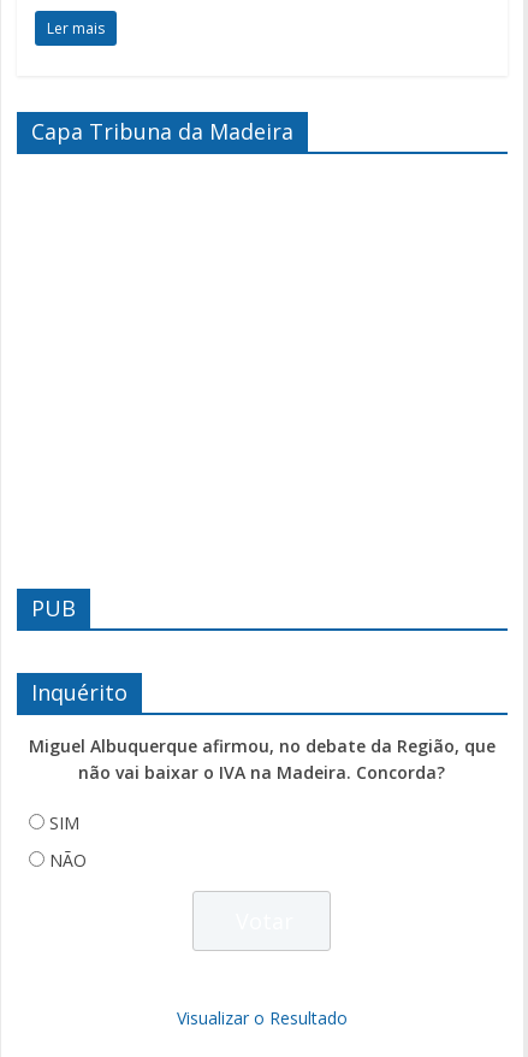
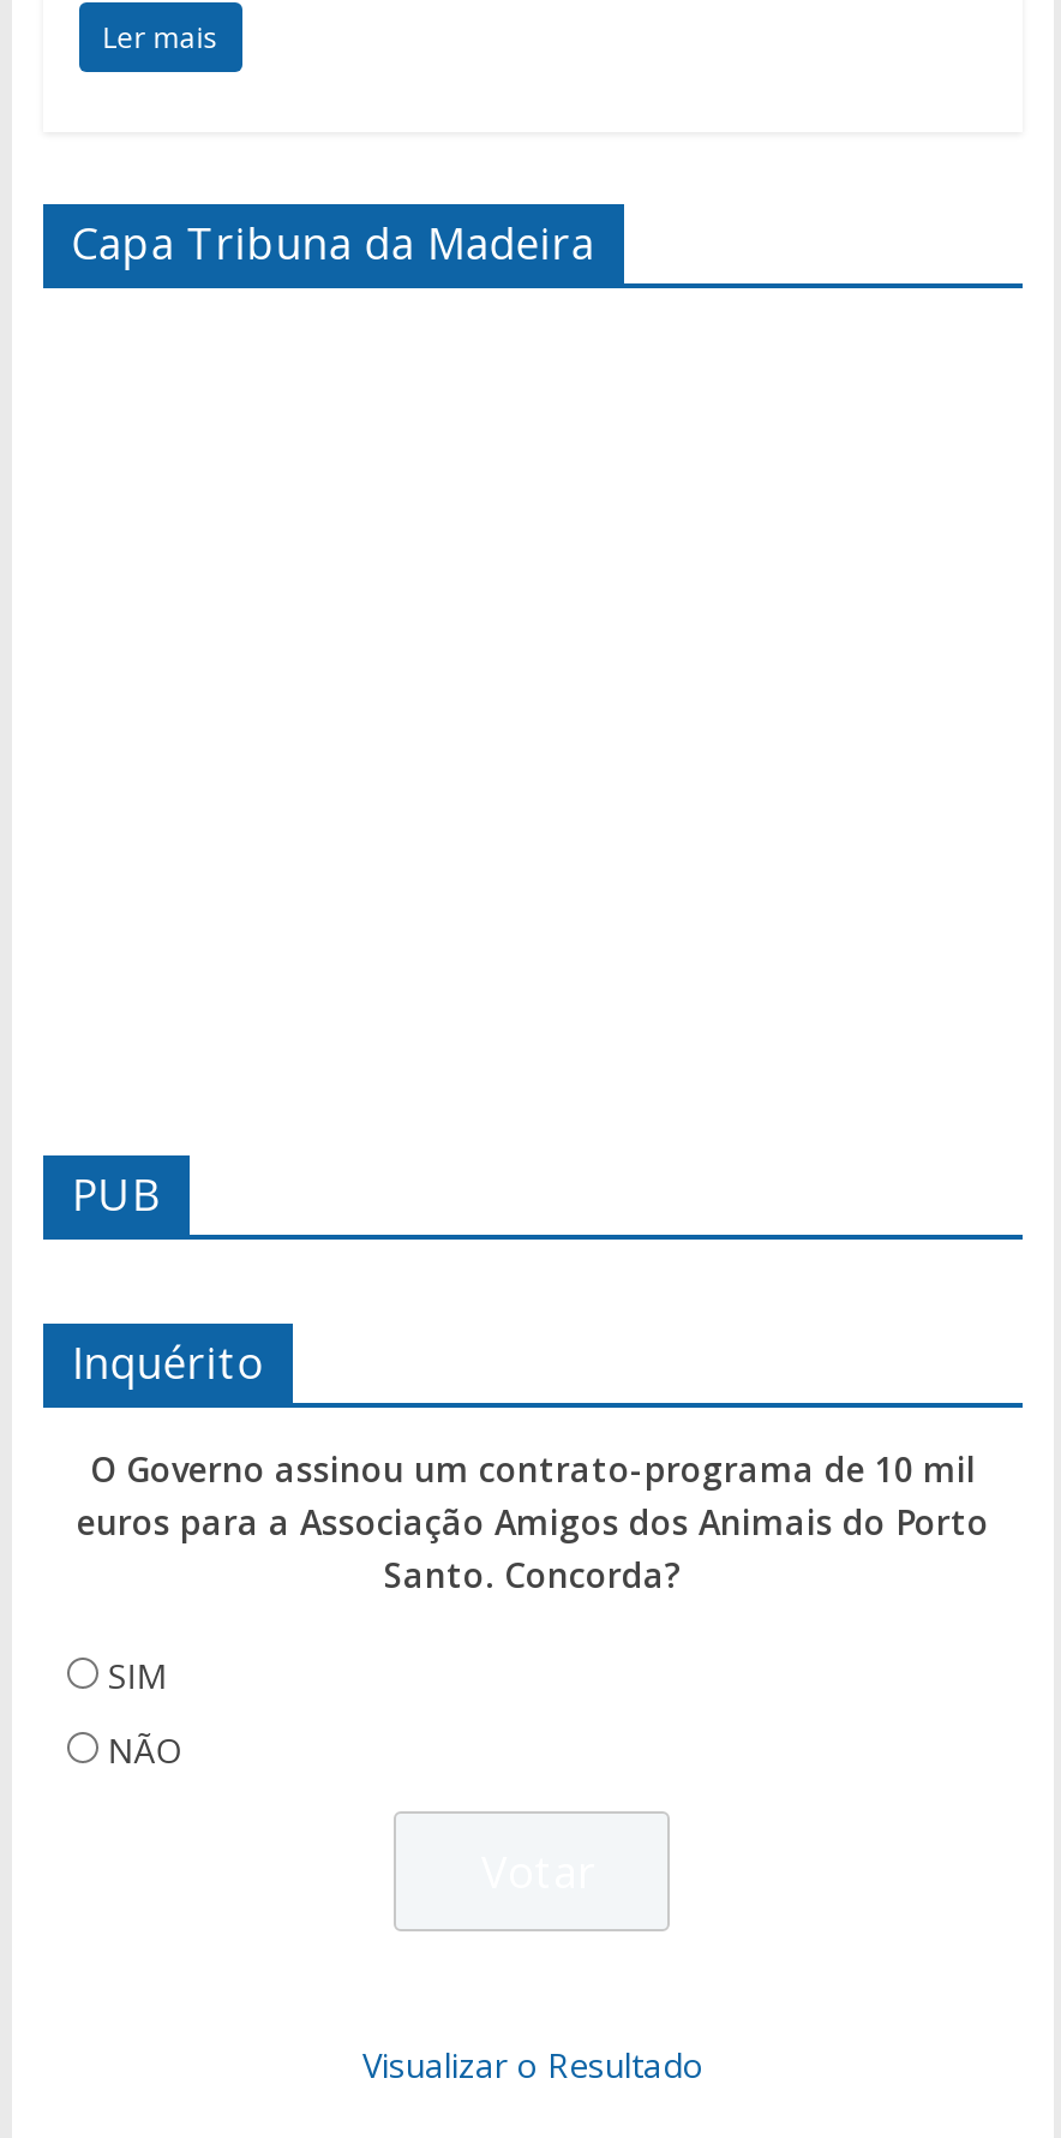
- Miguel Albuquerque afirmou, no debate da Região, que
- não vai baixar o IVA na Madeira. Concorda?
+ O Governo assinou um contrato-programa de 10 mil
+ euros para a Associação Amigos dos Animais do Porto
+ Santo. Concorda?
